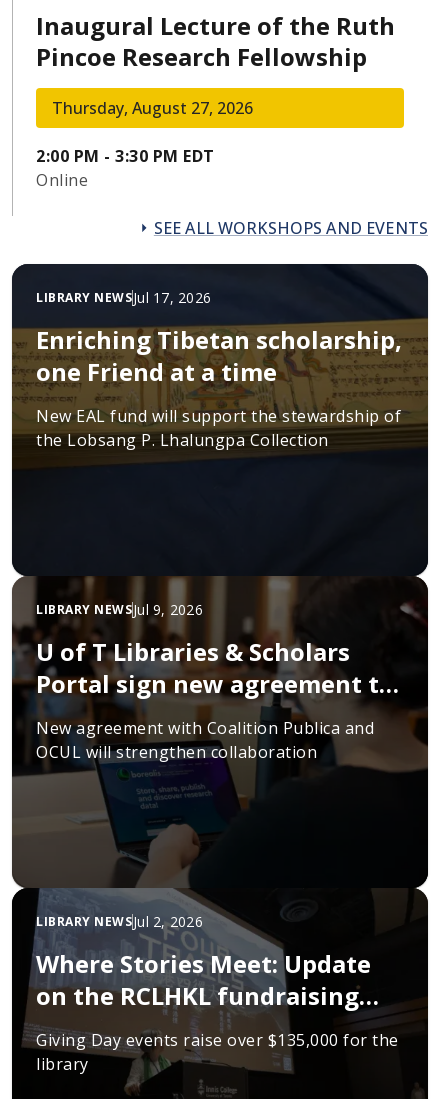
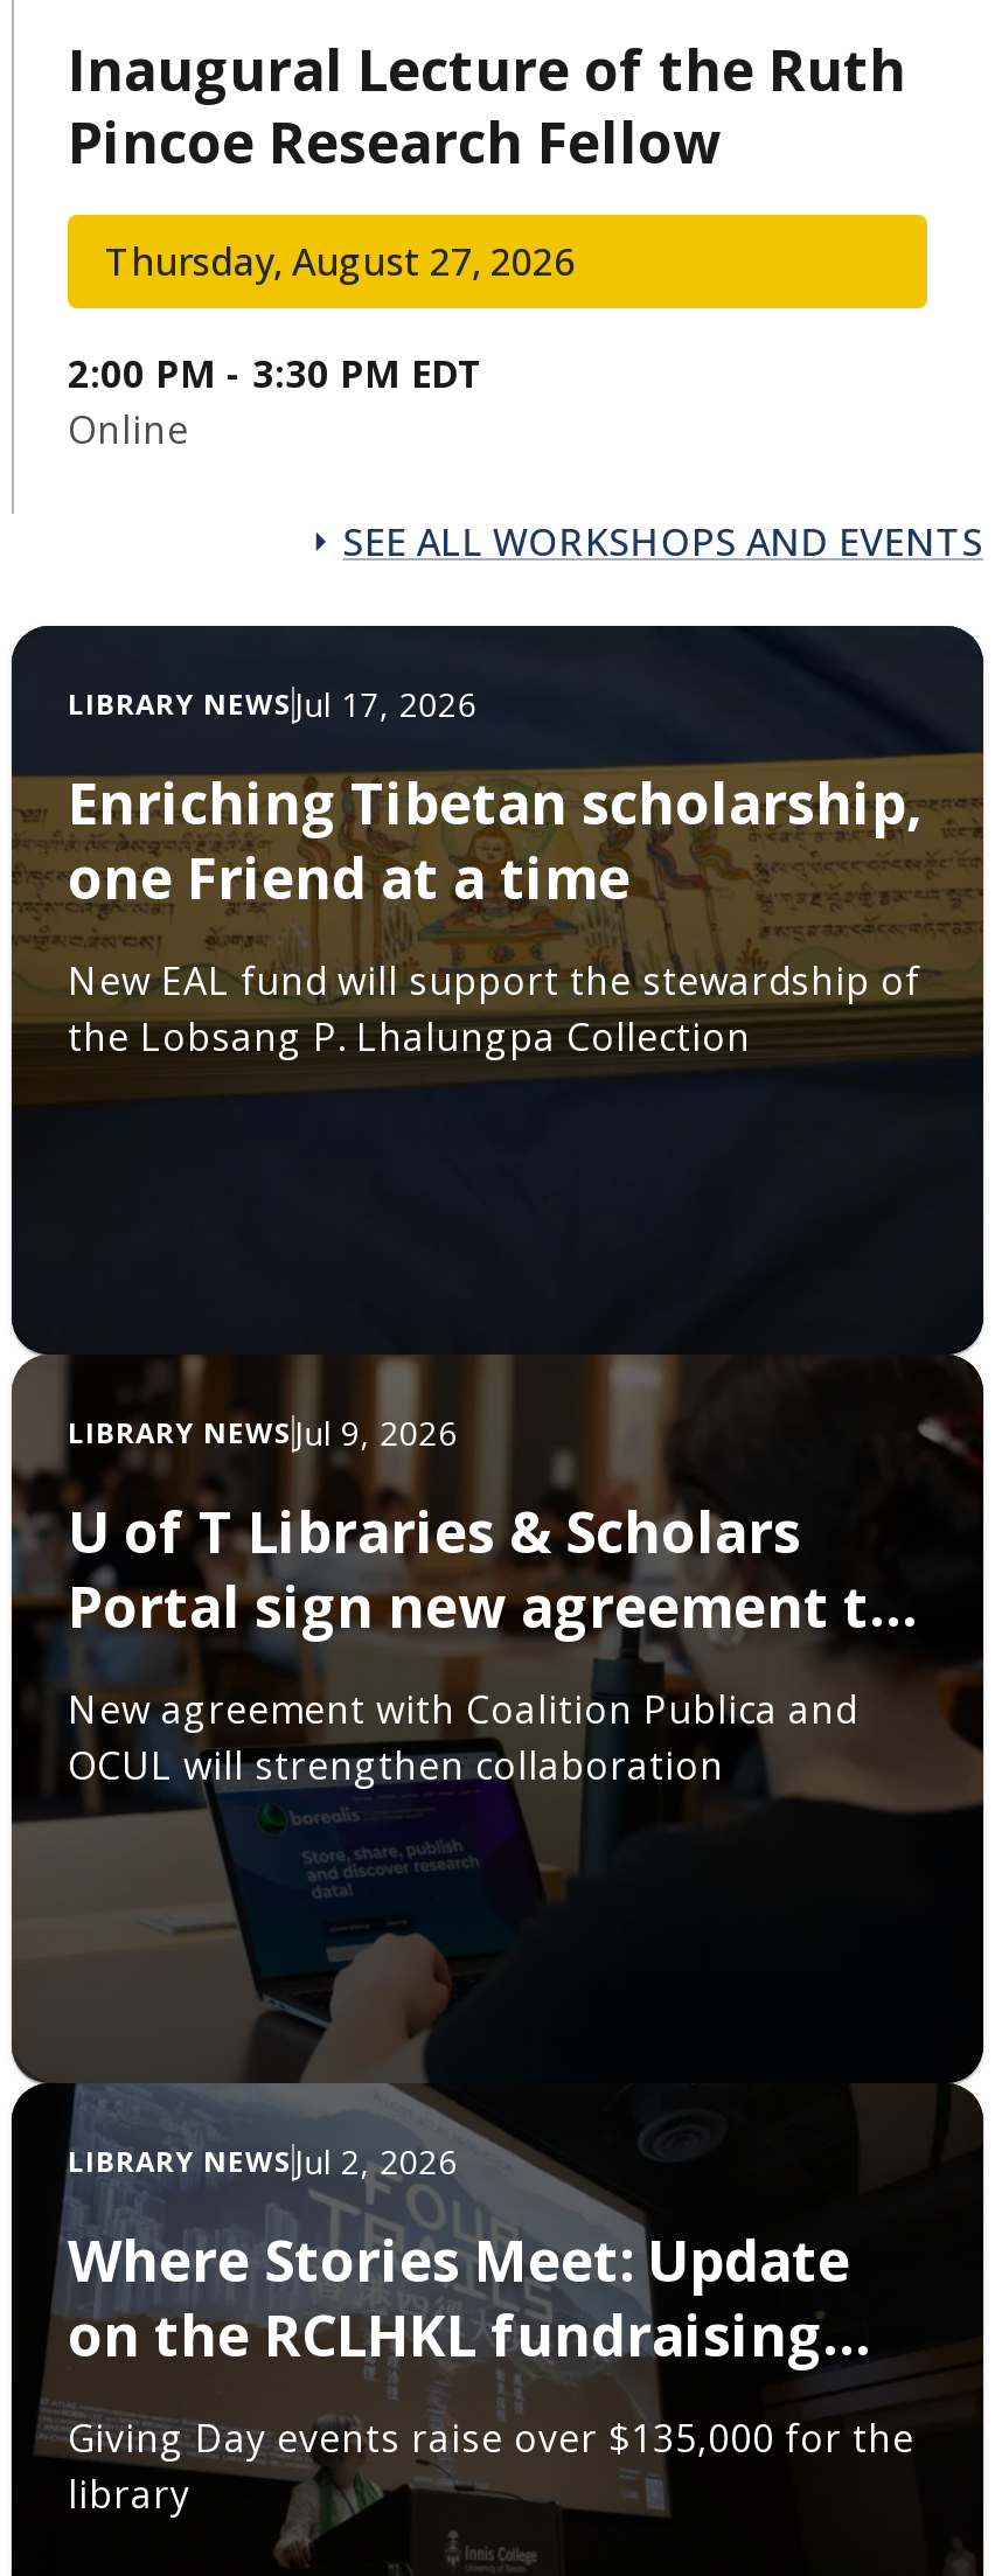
- Pincoe Research Fellowship
+ Pincoe Research Fellow
